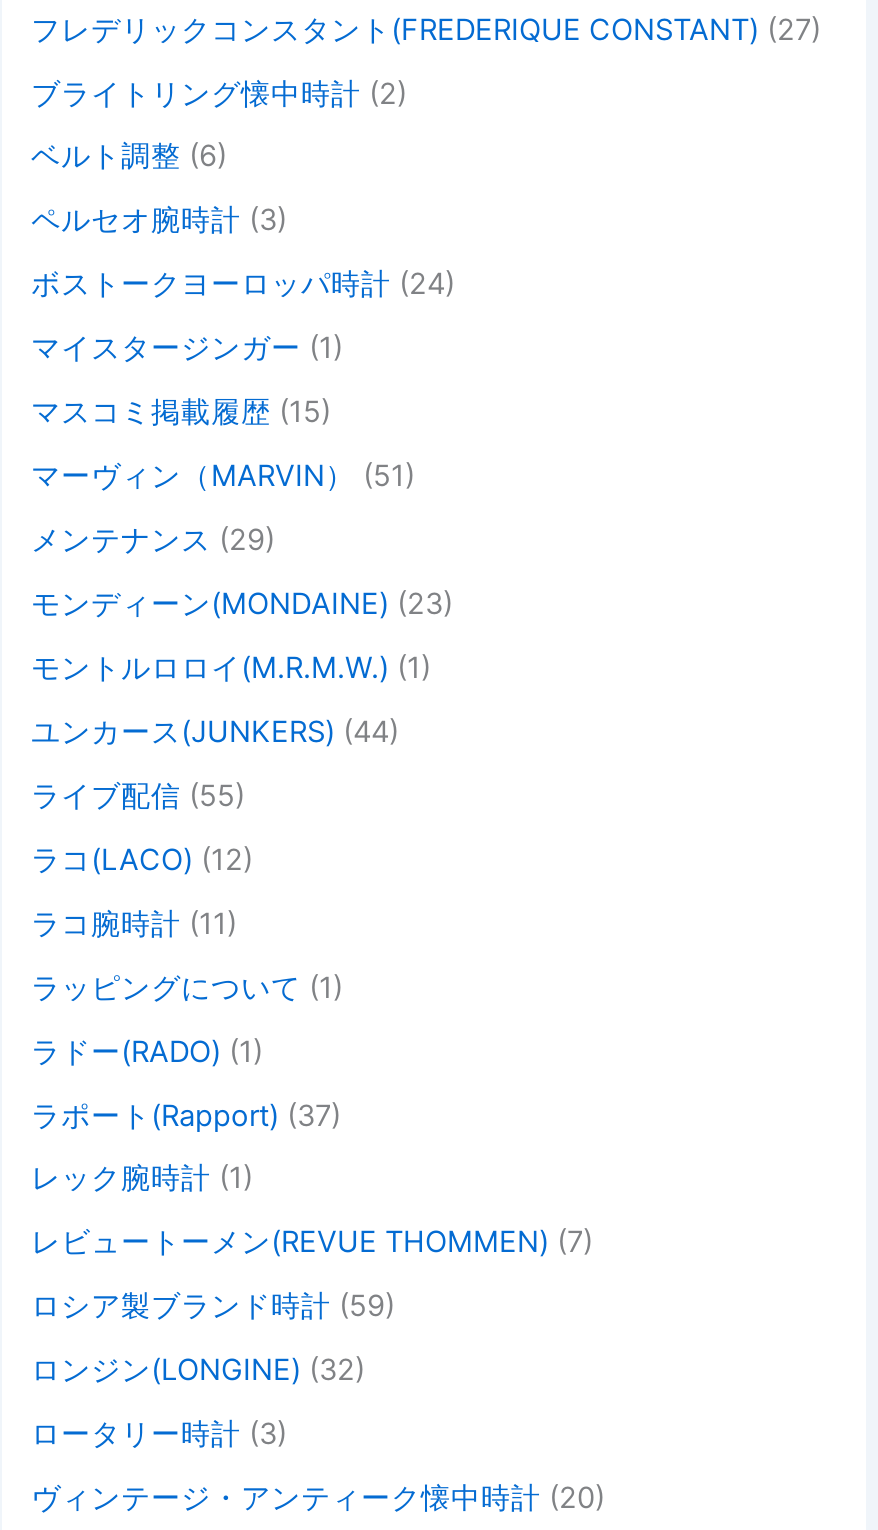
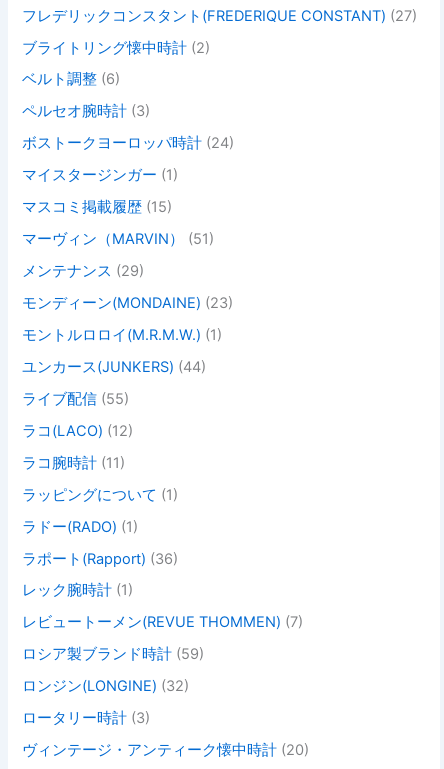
- ラポート(Rapport) (37)
+ ラポート(Rapport) (36)
